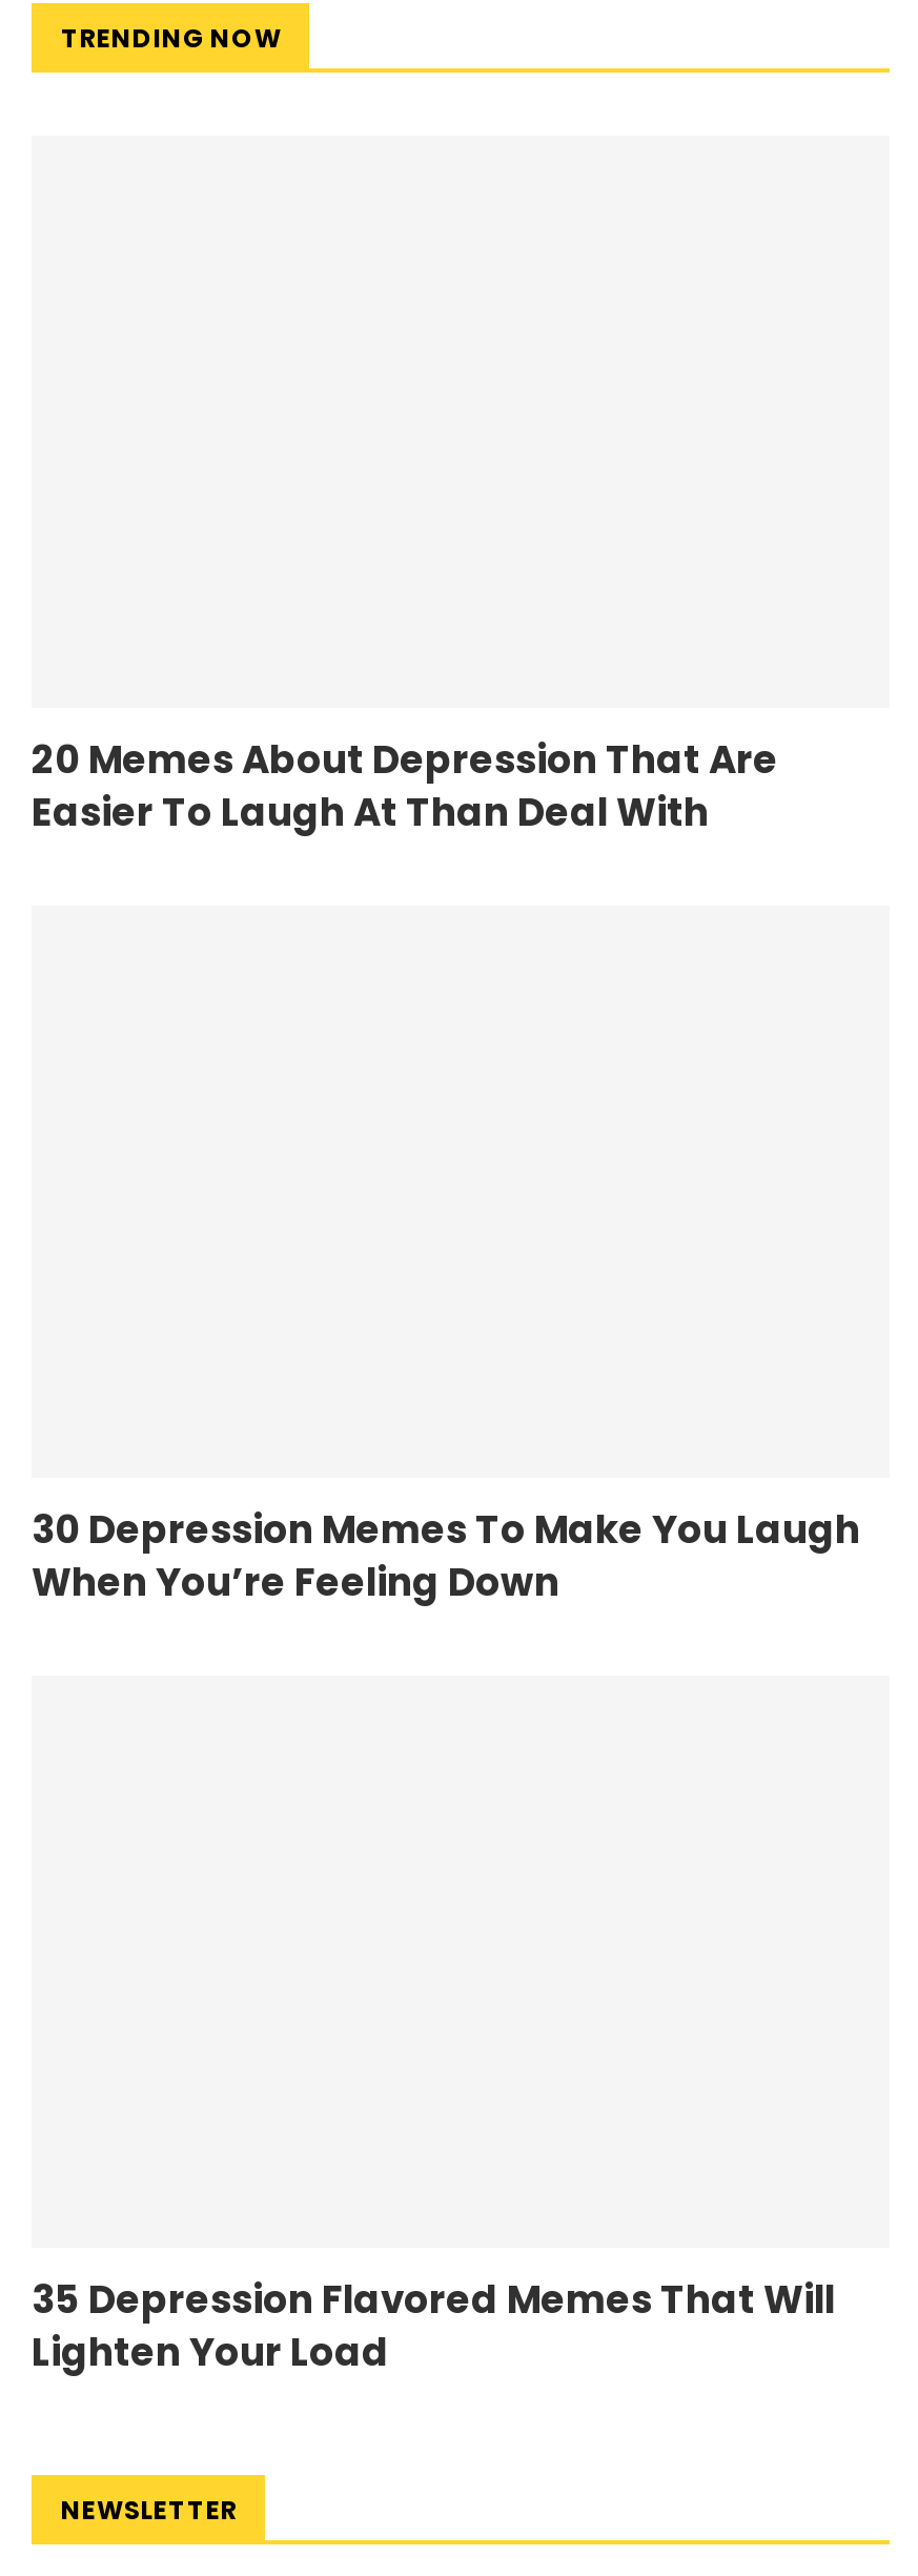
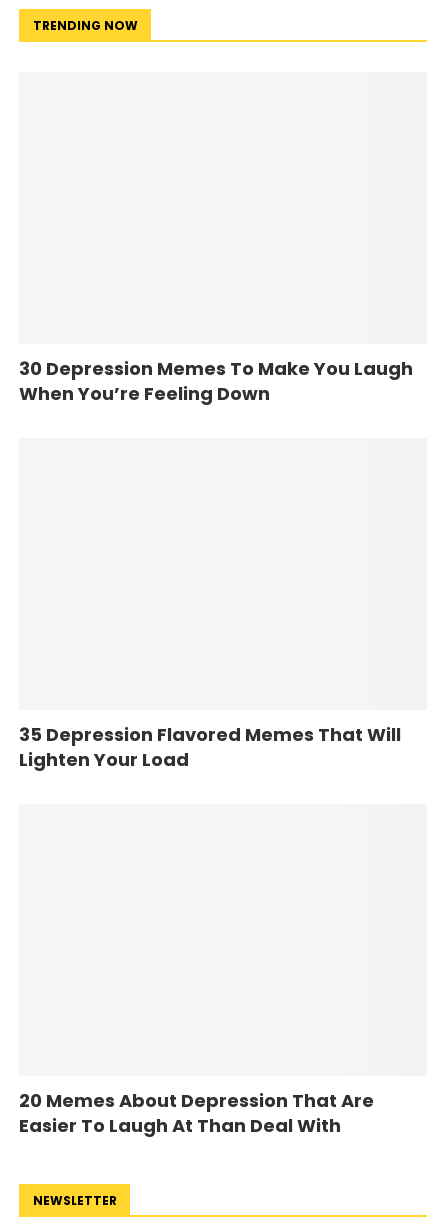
moved down: 20 Memes About Depression That Are | Easier To Laugh At Than Deal With

moved up: 30 Depression Memes To Make You Laugh | When You’re Feeling Down | 35 Depression Flavored Memes That Will | Lighten Your Load
